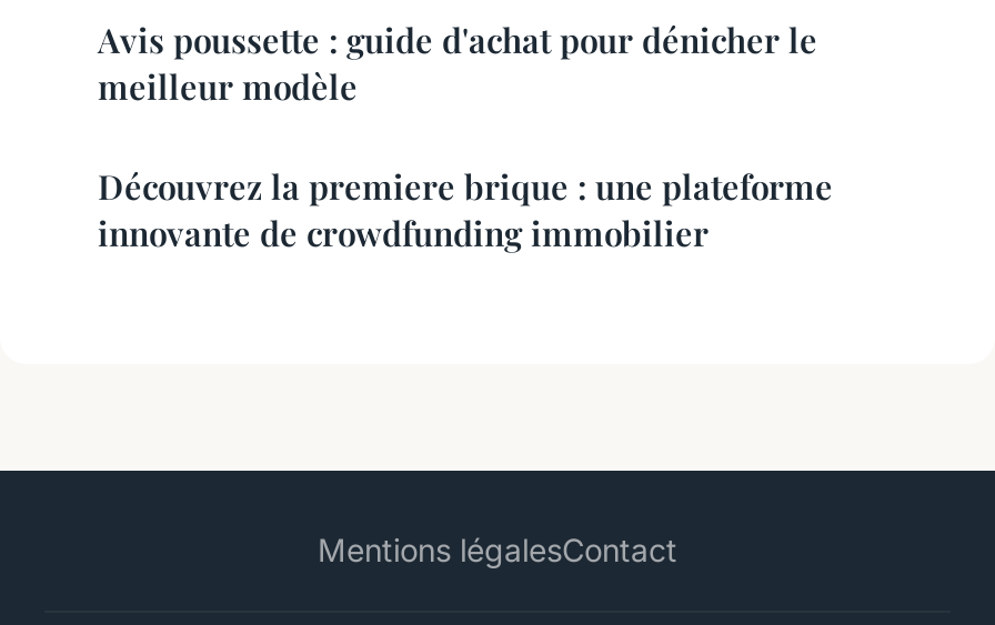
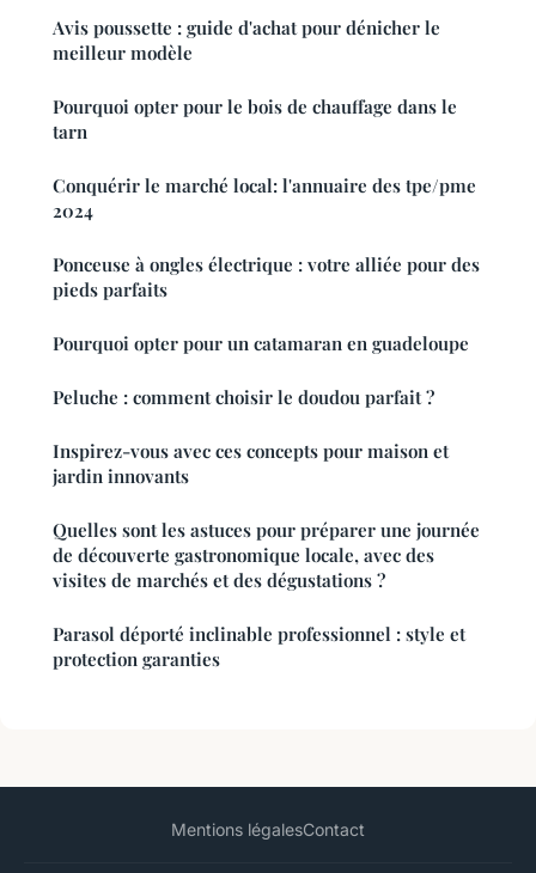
- Découvrez la premiere brique : une plateforme
- innovante de crowdfunding immobilier
+ Pourquoi opter pour le bois de chauffage dans le
+ tarn
+ Conquérir le marché local: l'annuaire des tpe/pme
+ 2024
+ Ponceuse à ongles électrique : votre alliée pour des
+ pieds parfaits
+ Pourquoi opter pour un catamaran en guadeloupe
+ Peluche : comment choisir le doudou parfait ?
+ Inspirez-vous avec ces concepts pour maison et
+ jardin innovants
+ Quelles sont les astuces pour préparer une journée
+ de découverte gastronomique locale, avec des
+ visites de marchés et des dégustations ?
+ Parasol déporté inclinable professionnel : style et
+ protection garanties
